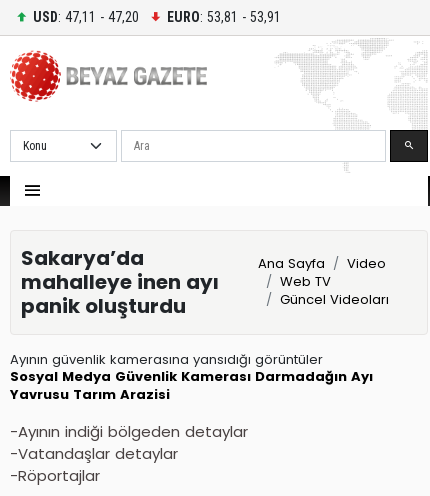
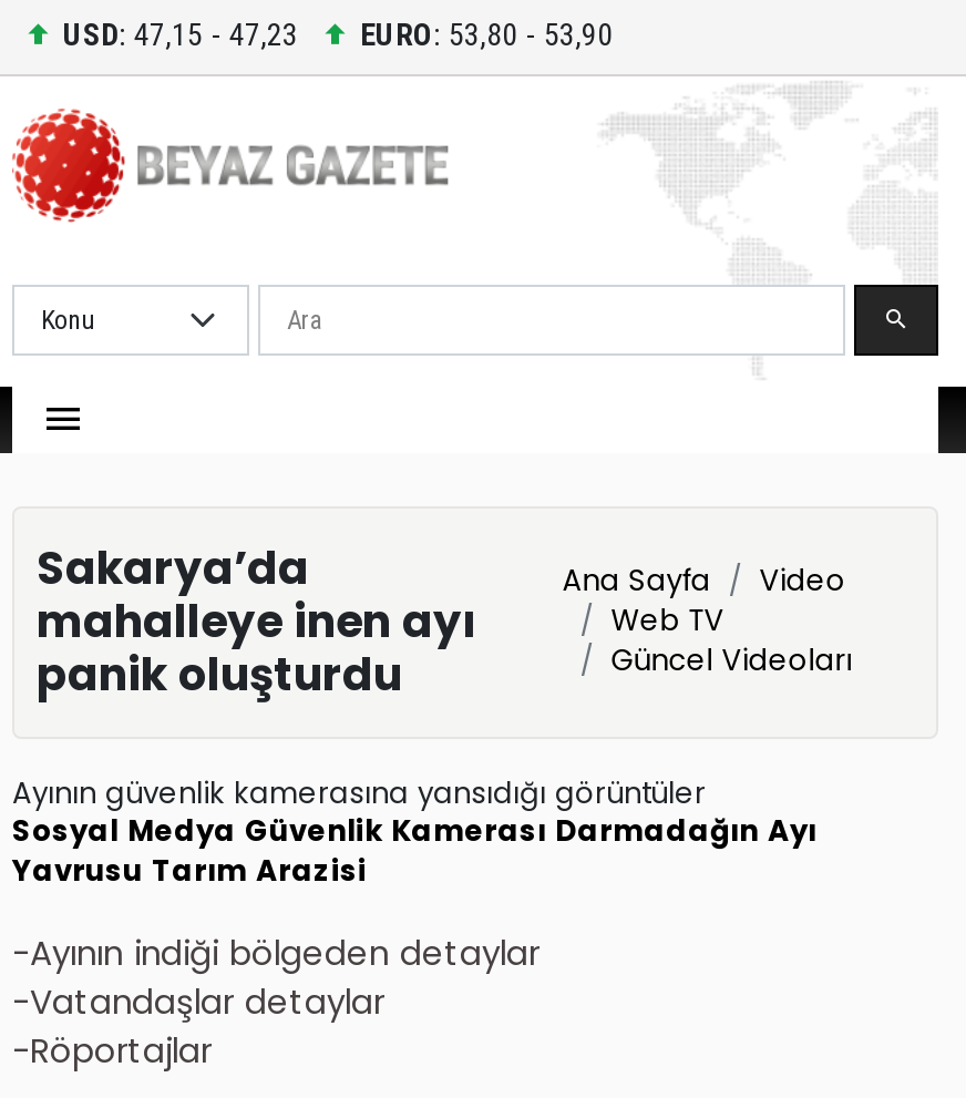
- USD: 47,11 - 47,20
+ USD: 47,15 - 47,23

- EURO: 53,81 - 53,91
+ EURO: 53,80 - 53,90
